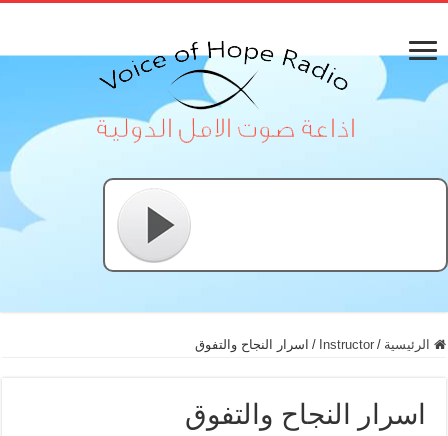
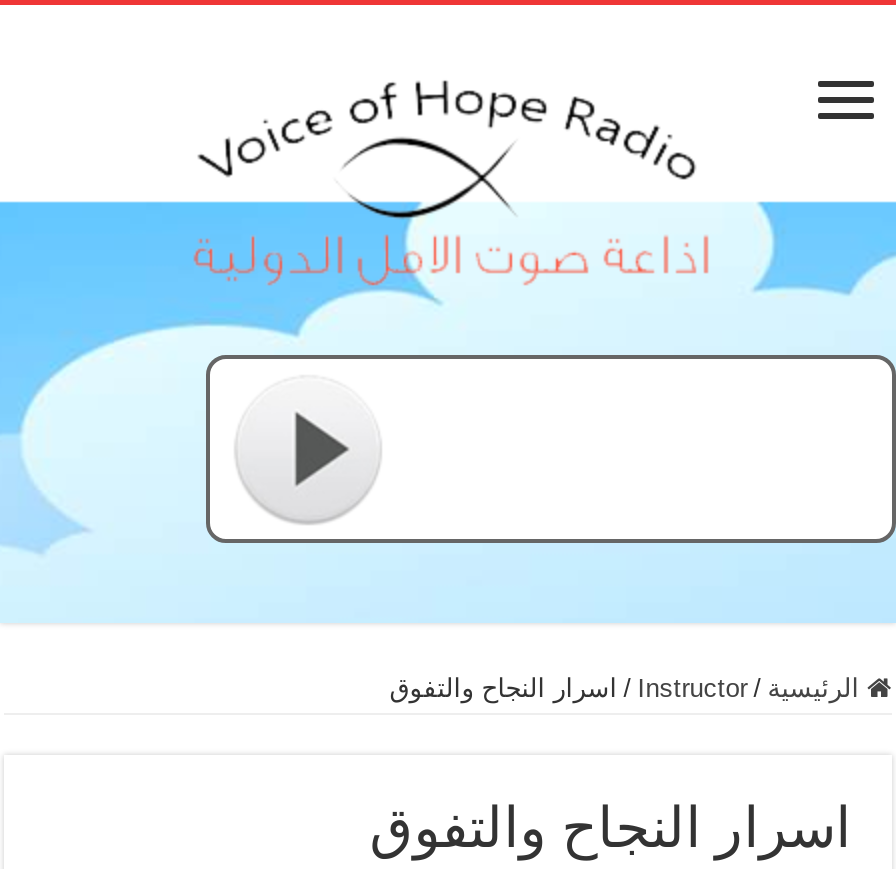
- [image]
+ [image]
